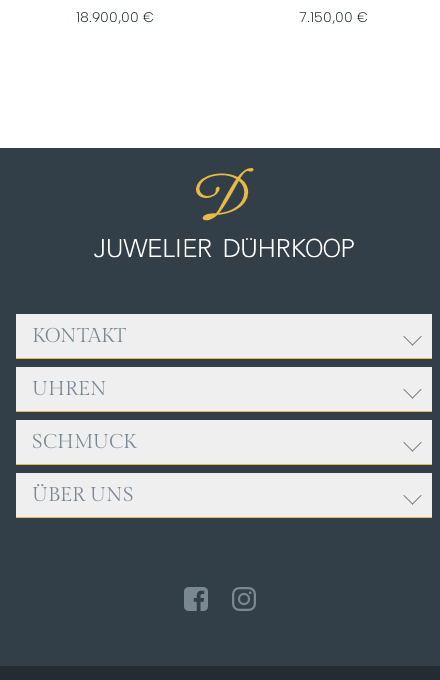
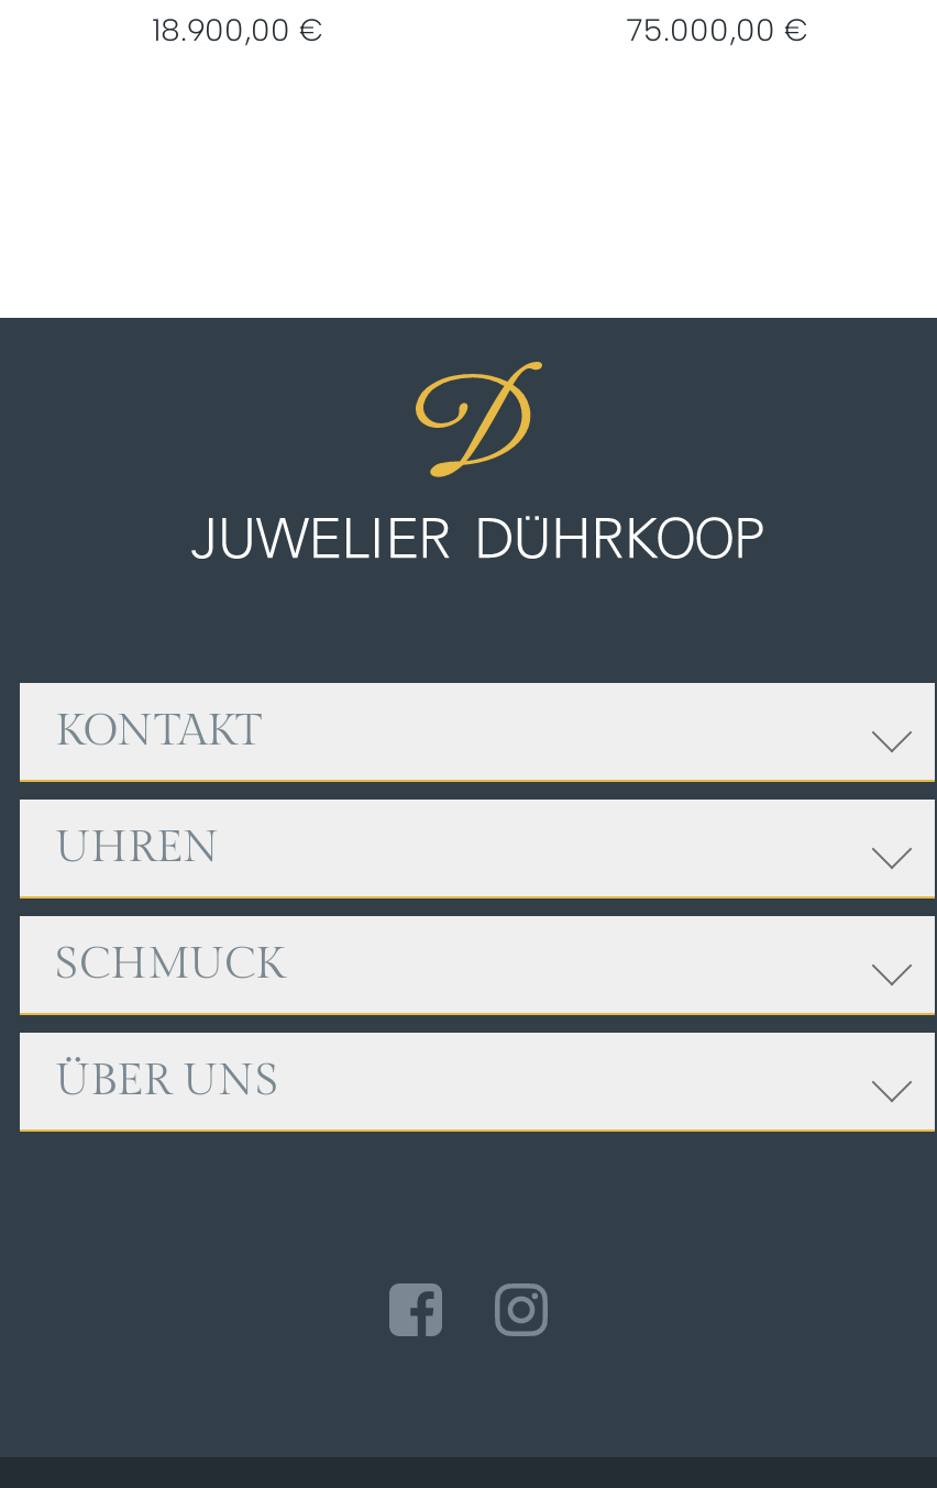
- 7.150,00 €
+ 75.000,00 €
